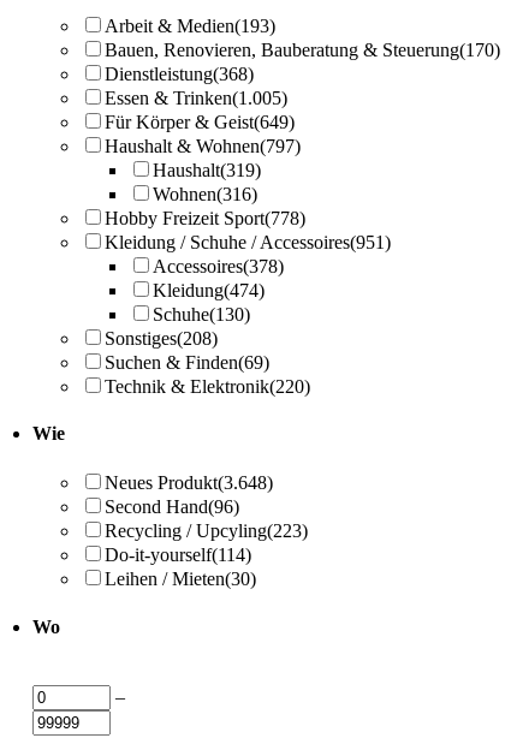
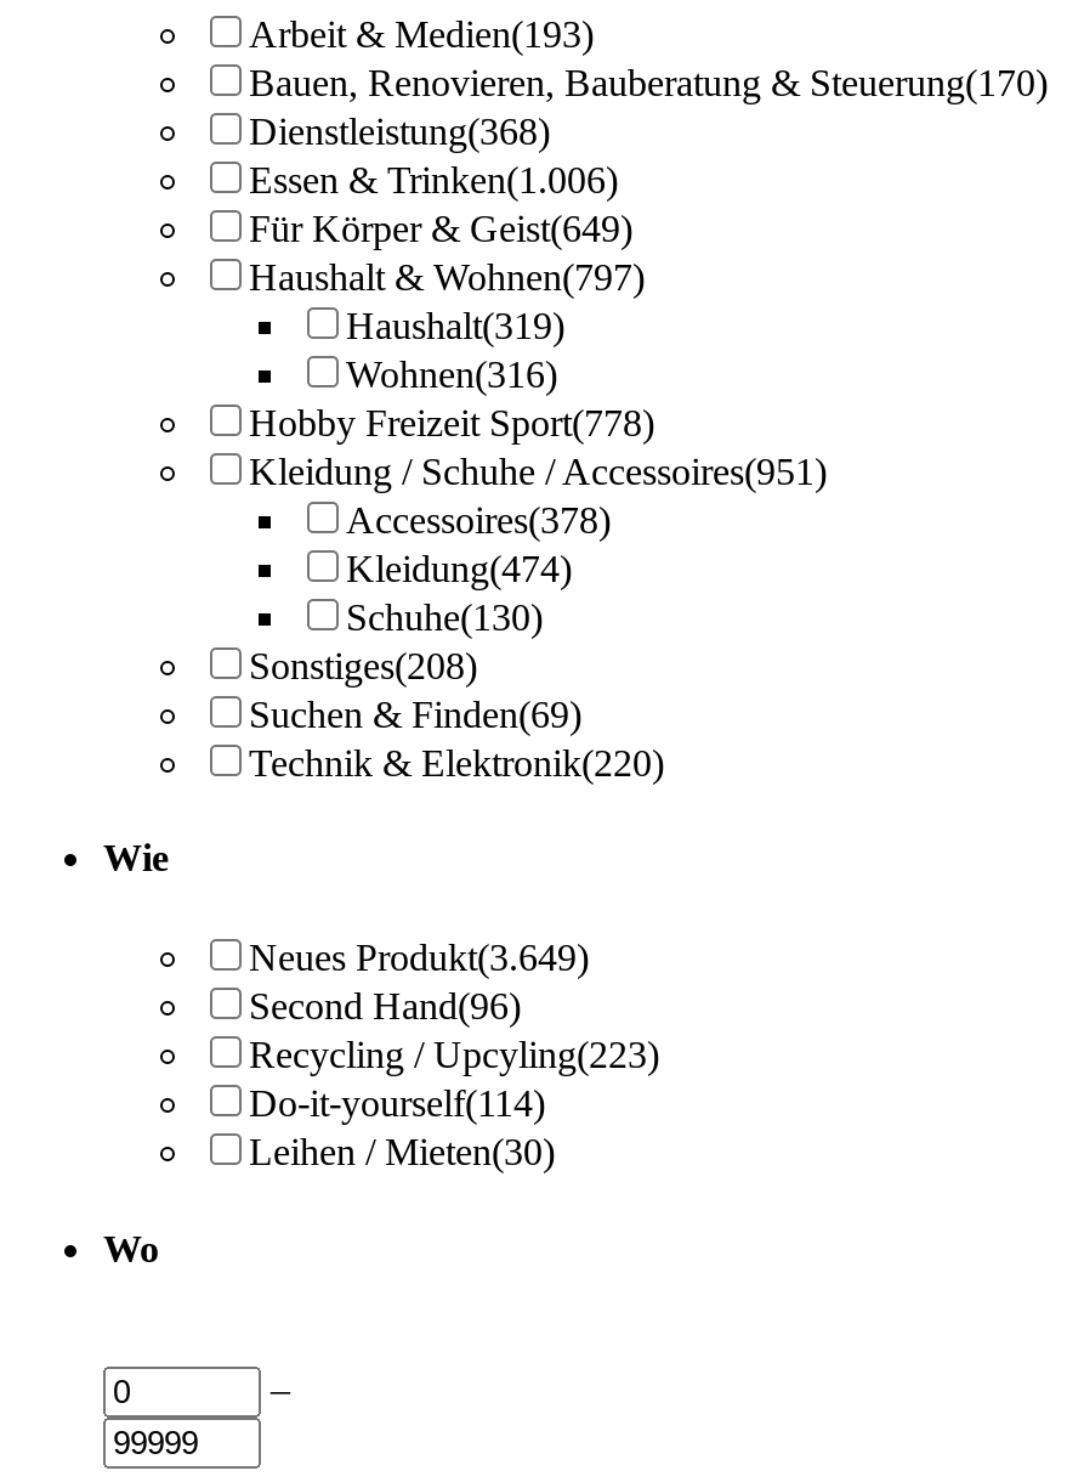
- Essen & Trinken(1.005)
+ Essen & Trinken(1.006)

- Neues Produkt(3.648)
+ Neues Produkt(3.649)
